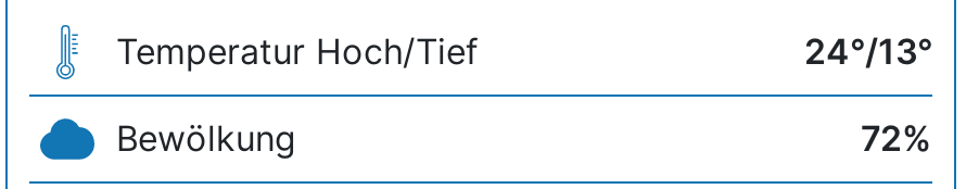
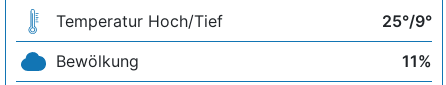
- 24°/13°
+ 25°/9°

- 72%
+ 11%
